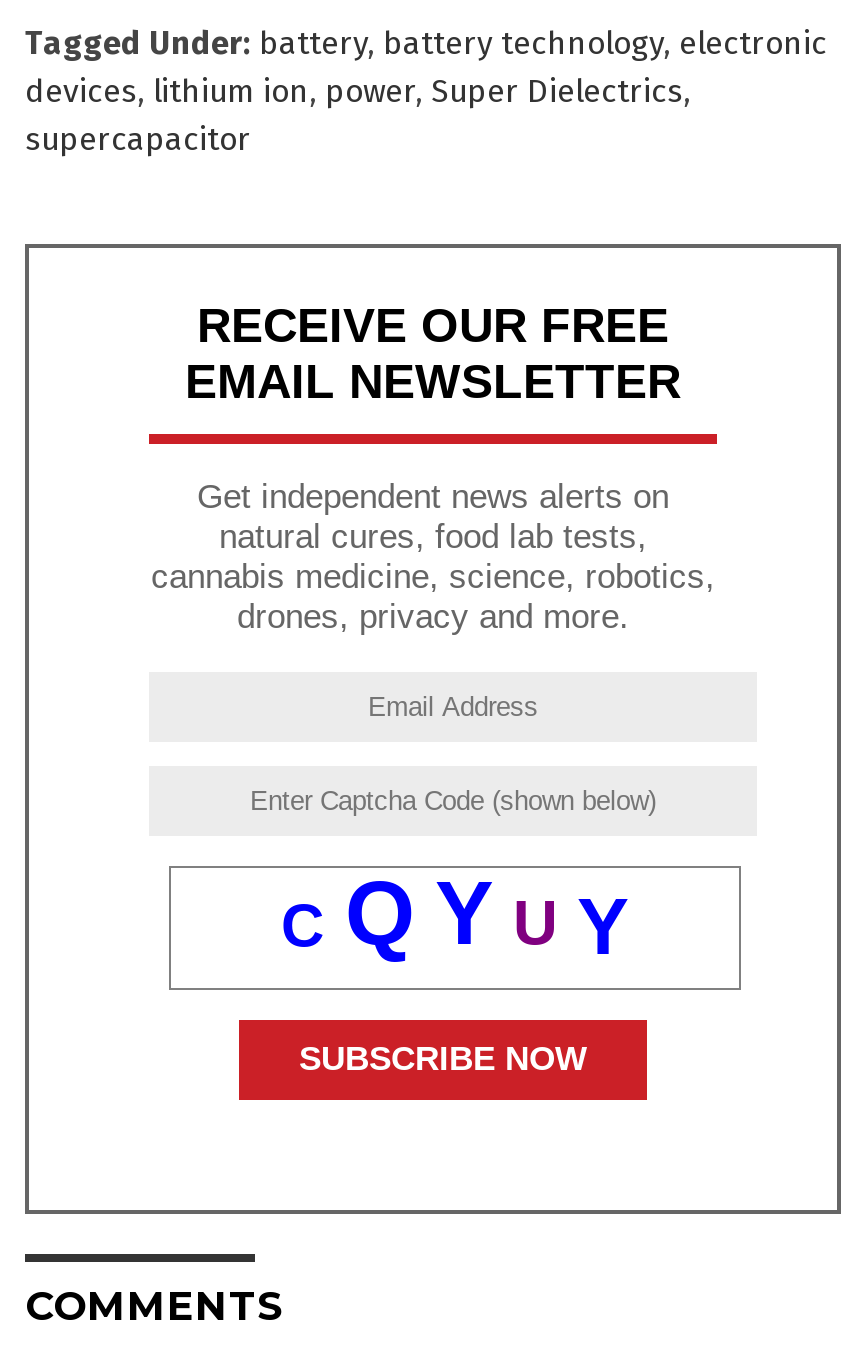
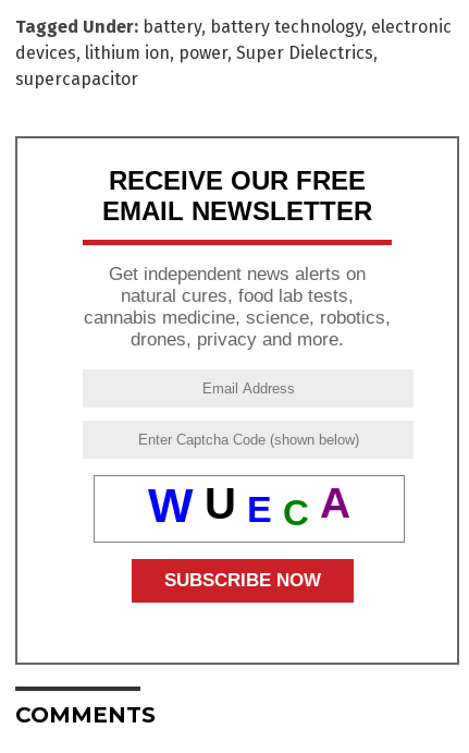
- C Q Y U Y
+ W U E C A
